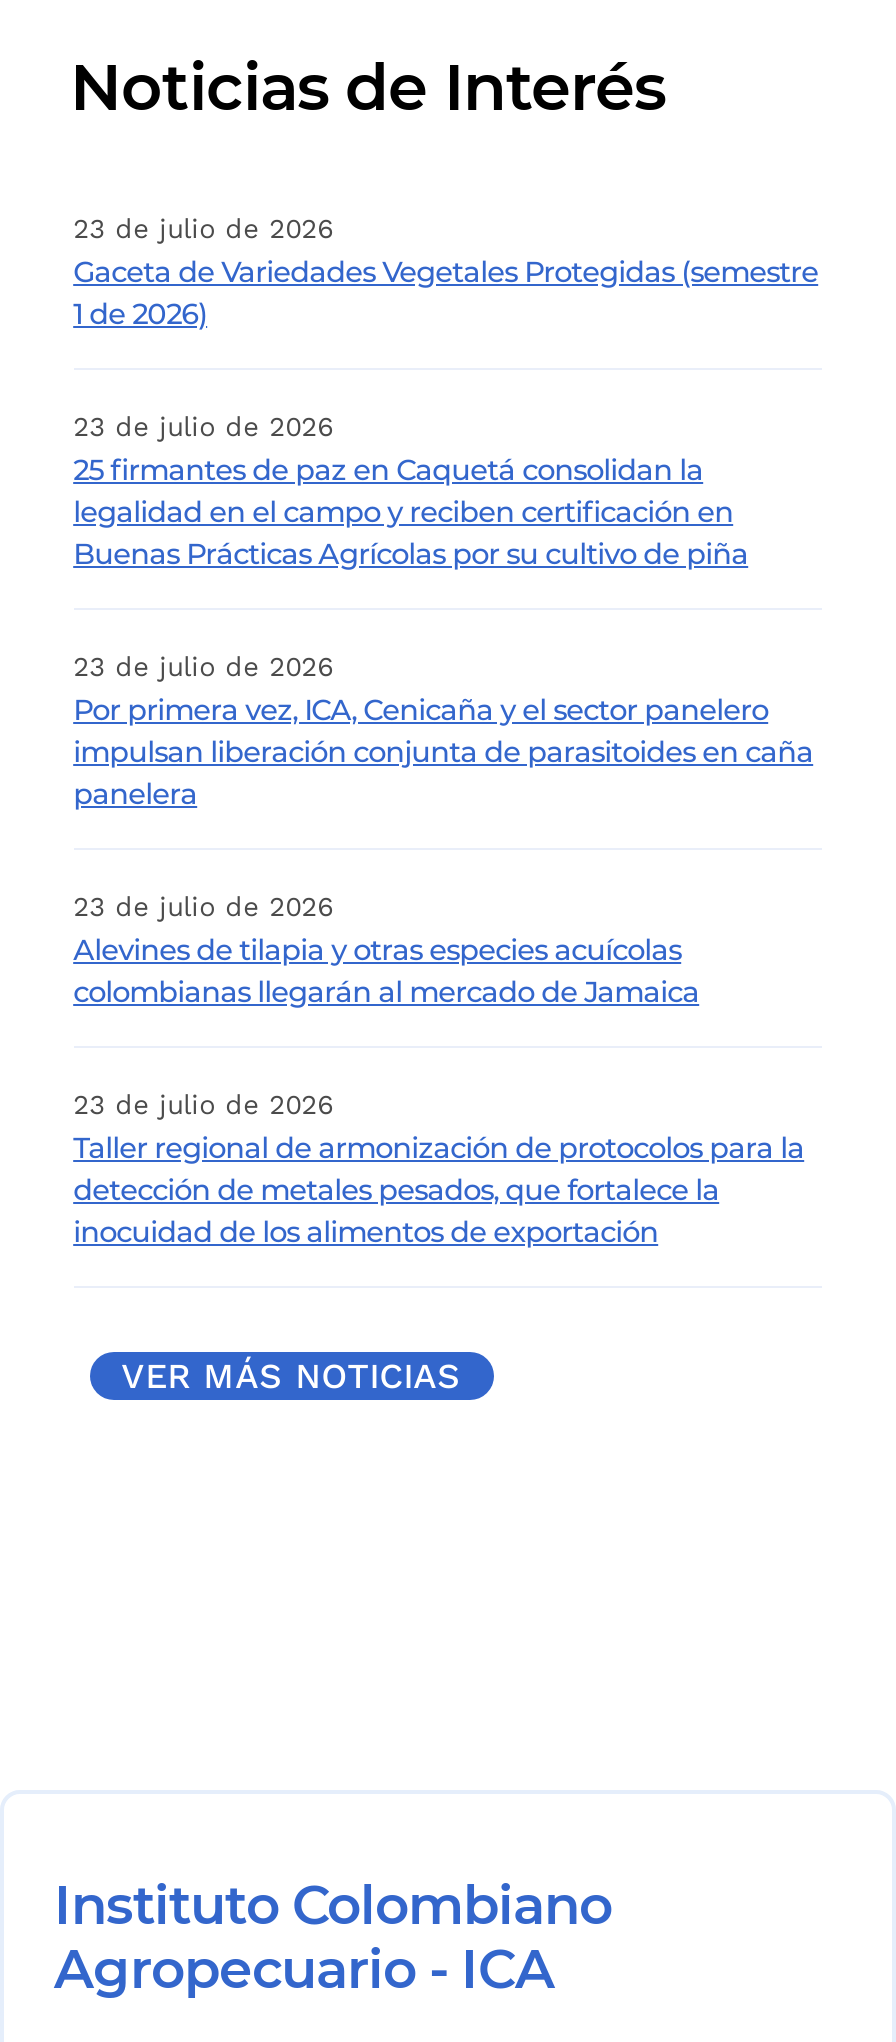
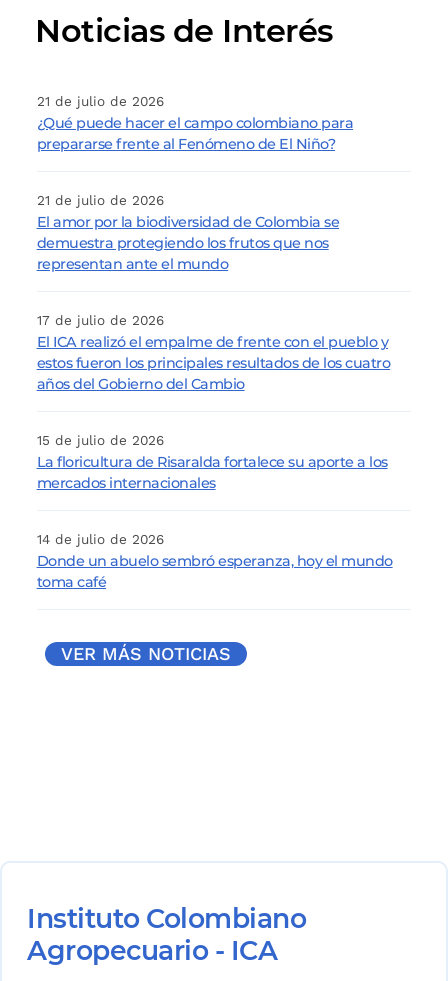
- 23 de julio de 2026
- Gaceta de Variedades Vegetales Protegidas (semestre
- 1 de 2026)
+ 21 de julio de 2026
+ ¿Qué puede hacer el campo colombiano para
+ prepararse frente al Fenómeno de El Niño?

- 23 de julio de 2026
- 25 firmantes de paz en Caquetá consolidan la
- legalidad en el campo y reciben certificación en
- Buenas Prácticas Agrícolas por su cultivo de piña
+ 21 de julio de 2026
+ El amor por la biodiversidad de Colombia se
+ demuestra protegiendo los frutos que nos
+ representan ante el mundo

- 23 de julio de 2026
- Por primera vez, ICA, Cenicaña y el sector panelero
- impulsan liberación conjunta de parasitoides en caña
- panelera
+ 17 de julio de 2026
+ El ICA realizó el empalme de frente con el pueblo y
+ estos fueron los principales resultados de los cuatro
+ años del Gobierno del Cambio

- 23 de julio de 2026
- Alevines de tilapia y otras especies acuícolas
- colombianas llegarán al mercado de Jamaica
+ 15 de julio de 2026
+ La floricultura de Risaralda fortalece su aporte a los
+ mercados internacionales

- 23 de julio de 2026
- Taller regional de armonización de protocolos para la
- detección de metales pesados, que fortalece la
- inocuidad de los alimentos de exportación
+ 14 de julio de 2026
+ Donde un abuelo sembró esperanza, hoy el mundo
+ toma café
